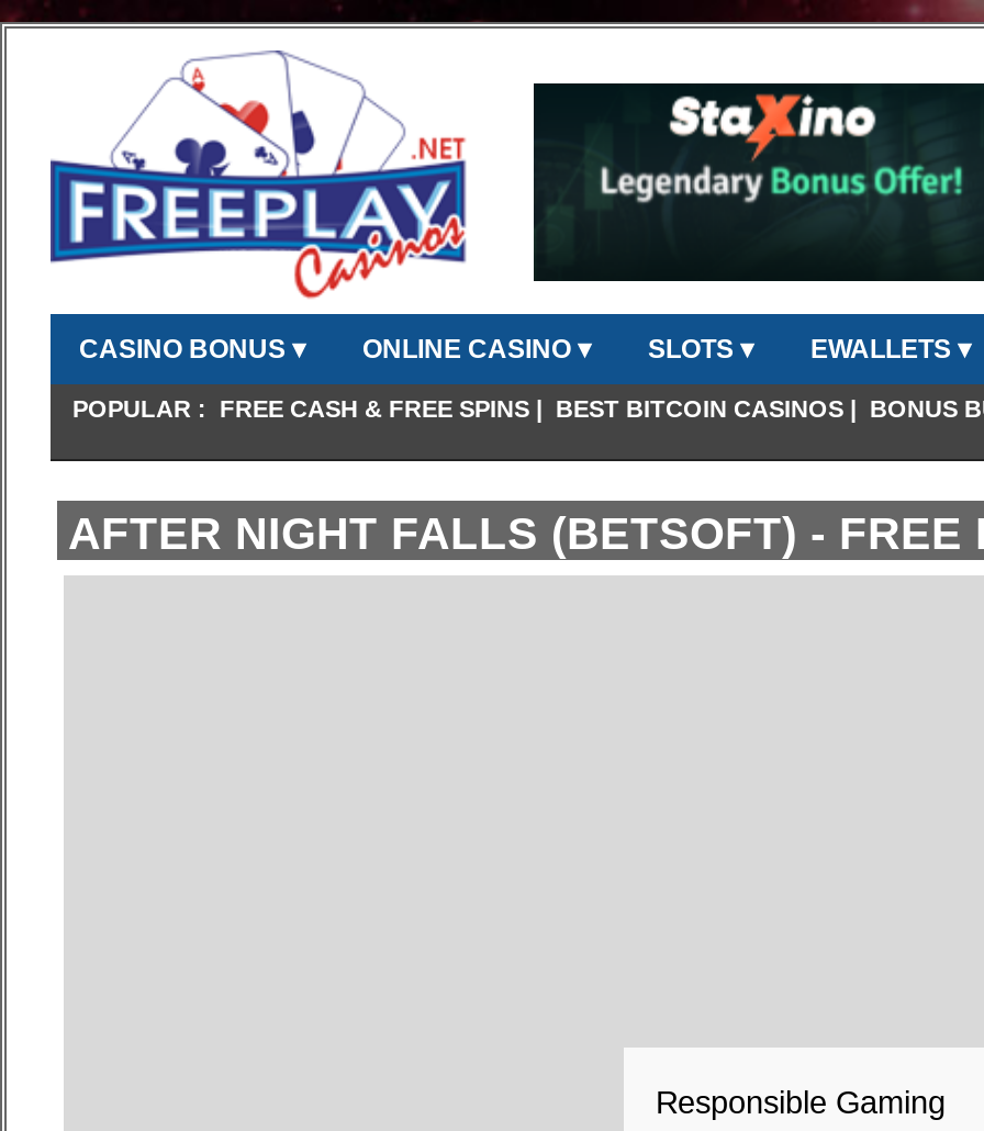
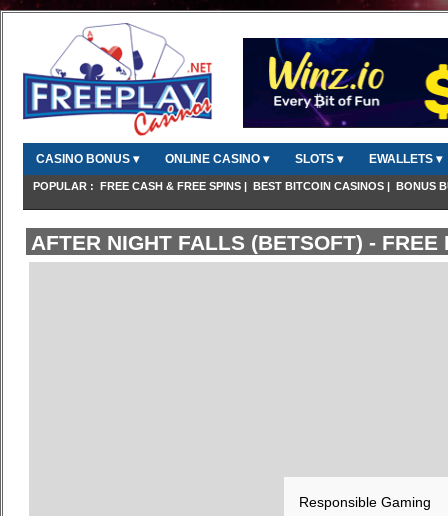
- [image]
+ [image]
